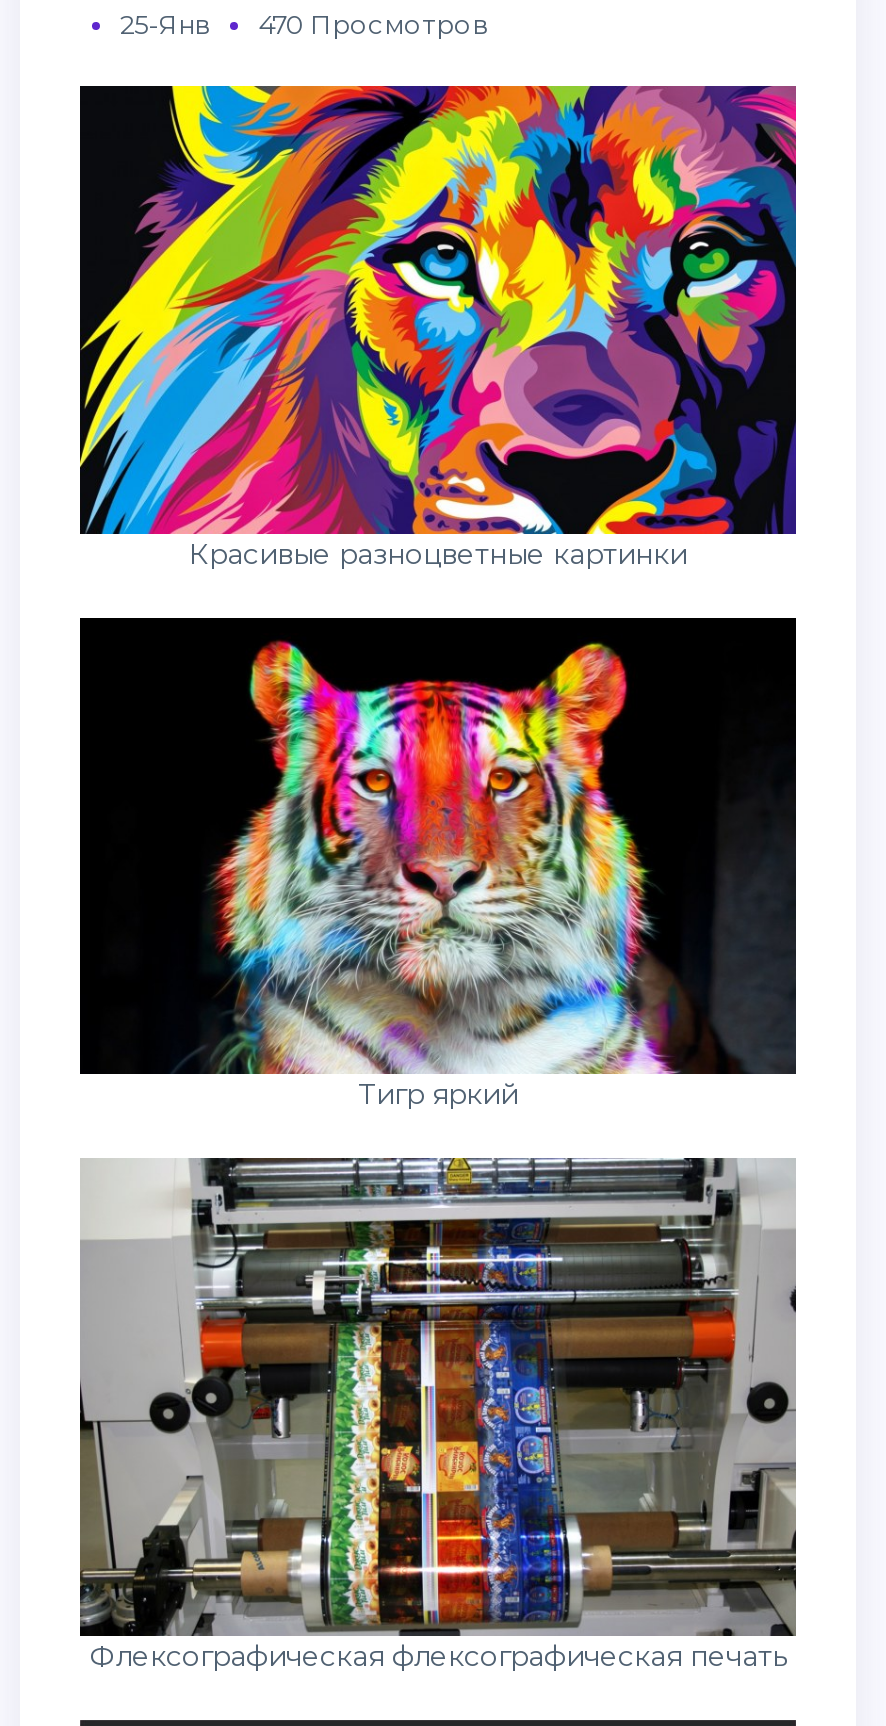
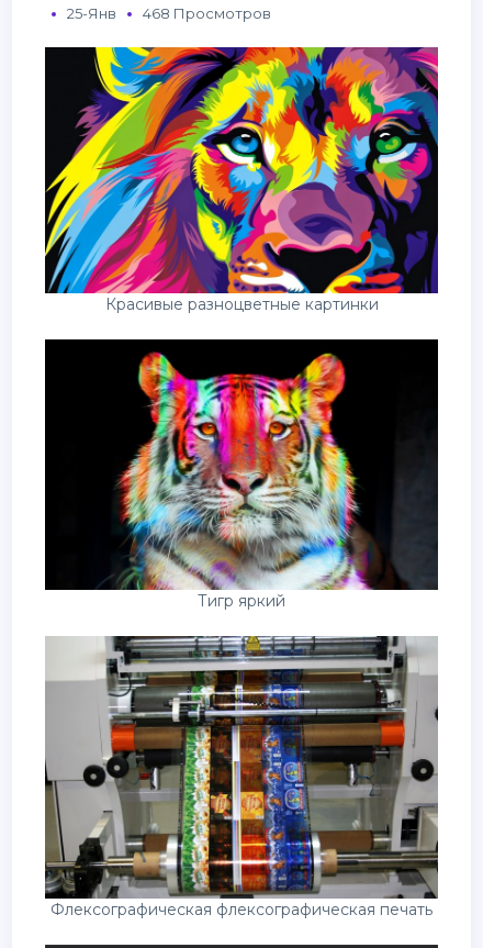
- 25-Янв 470 Просмотров
+ 25-Янв 468 Просмотров
